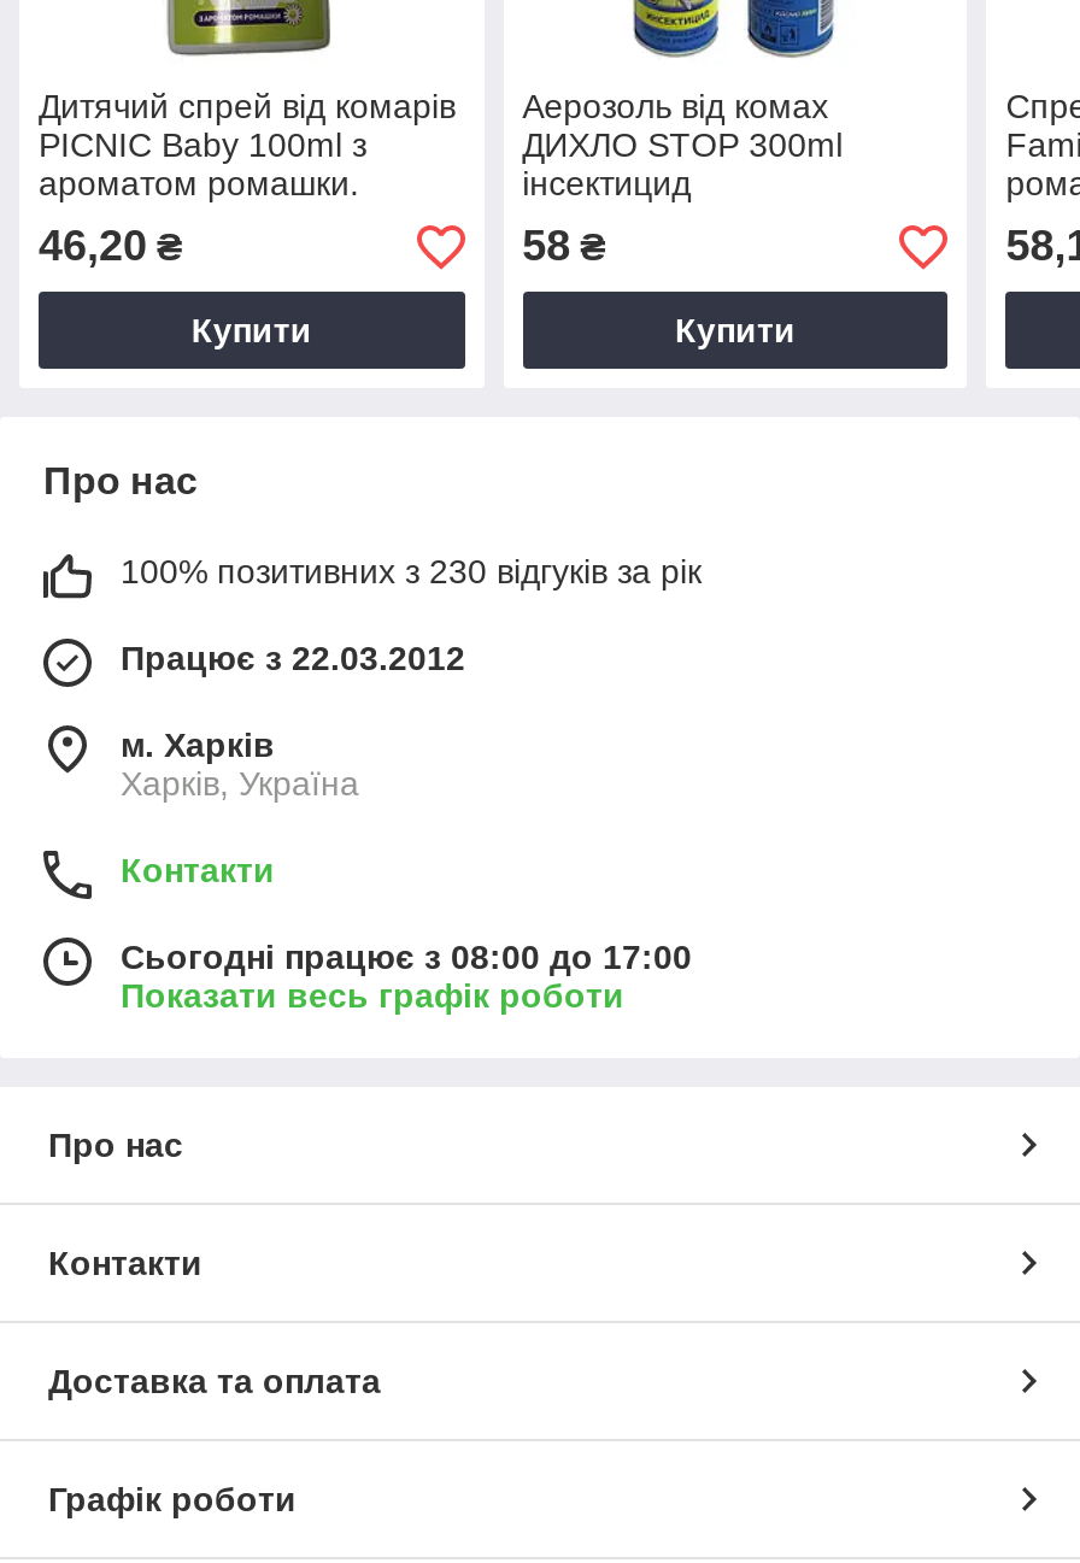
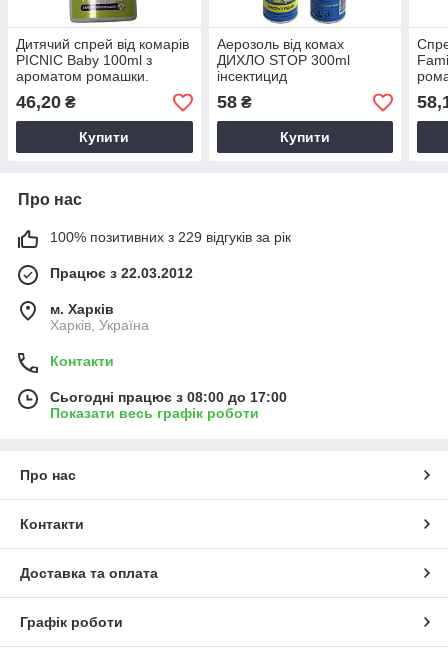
- 100% позитивних з 230 відгуків за рік
+ 100% позитивних з 229 відгуків за рік
